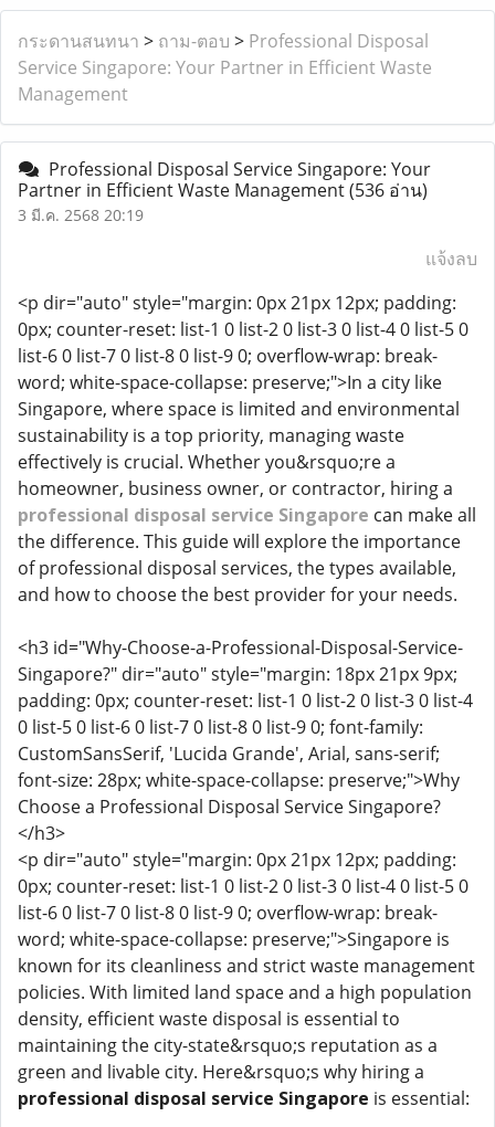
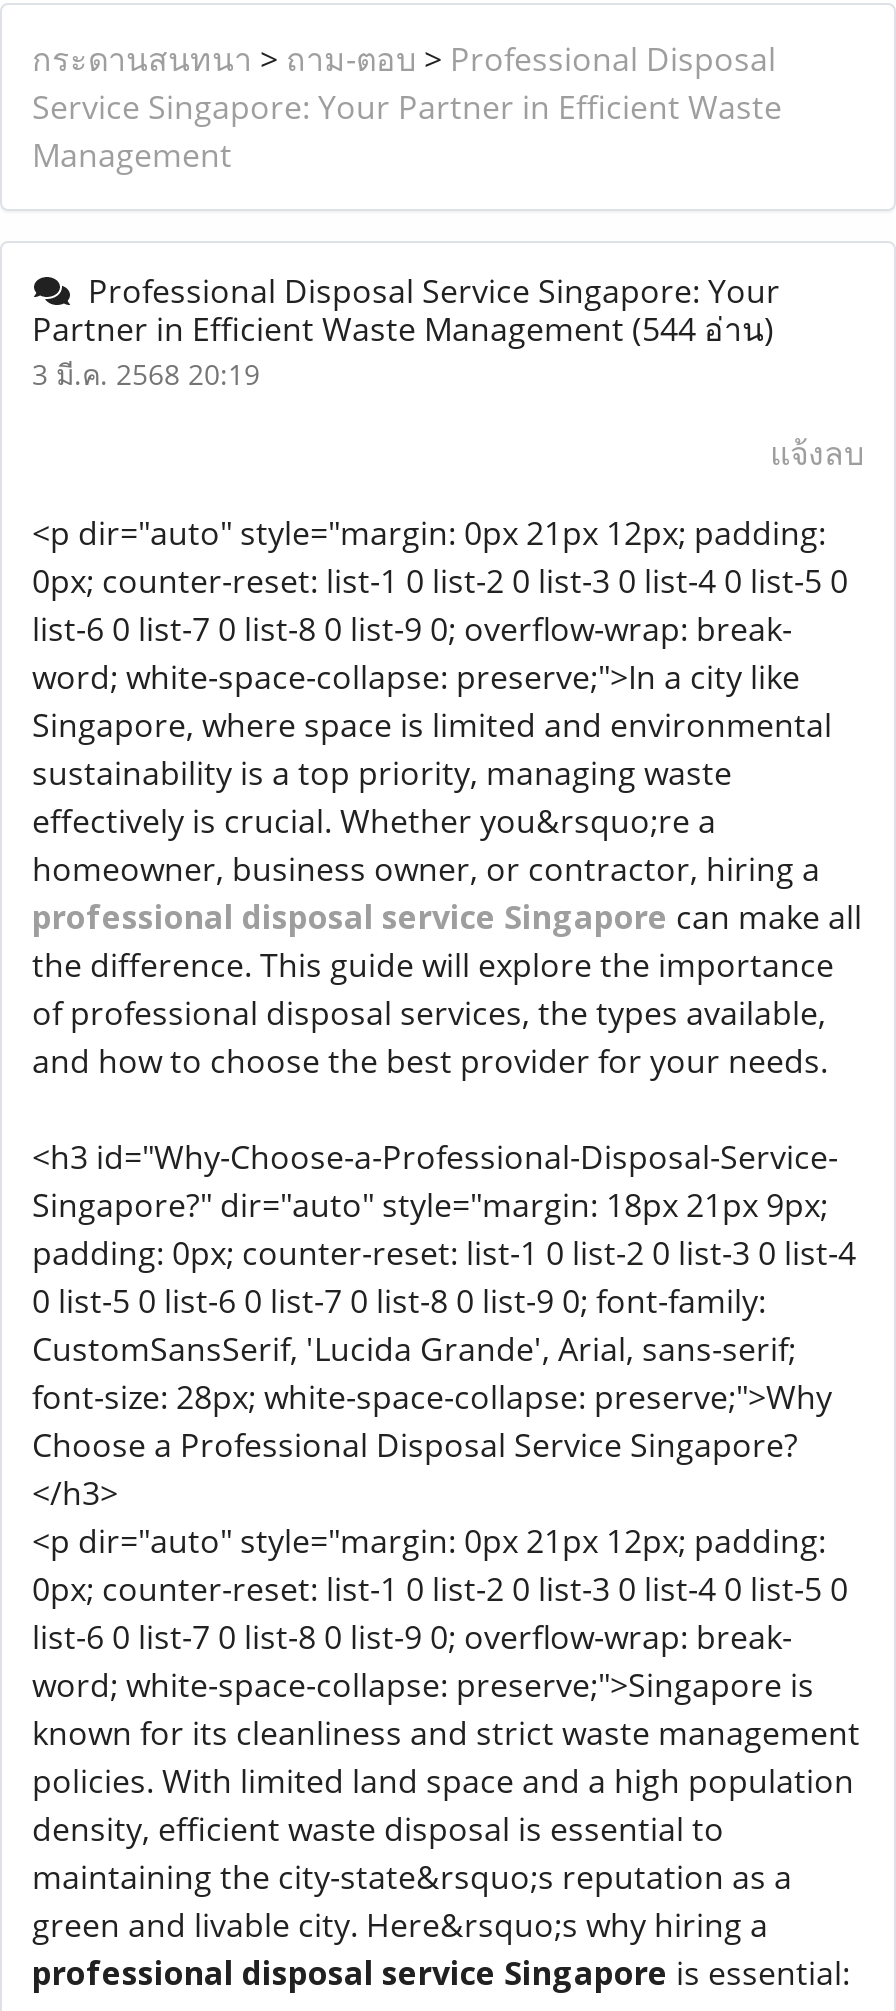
- Partner in Efficient Waste Management (536 อ่าน)
+ Partner in Efficient Waste Management (544 อ่าน)
